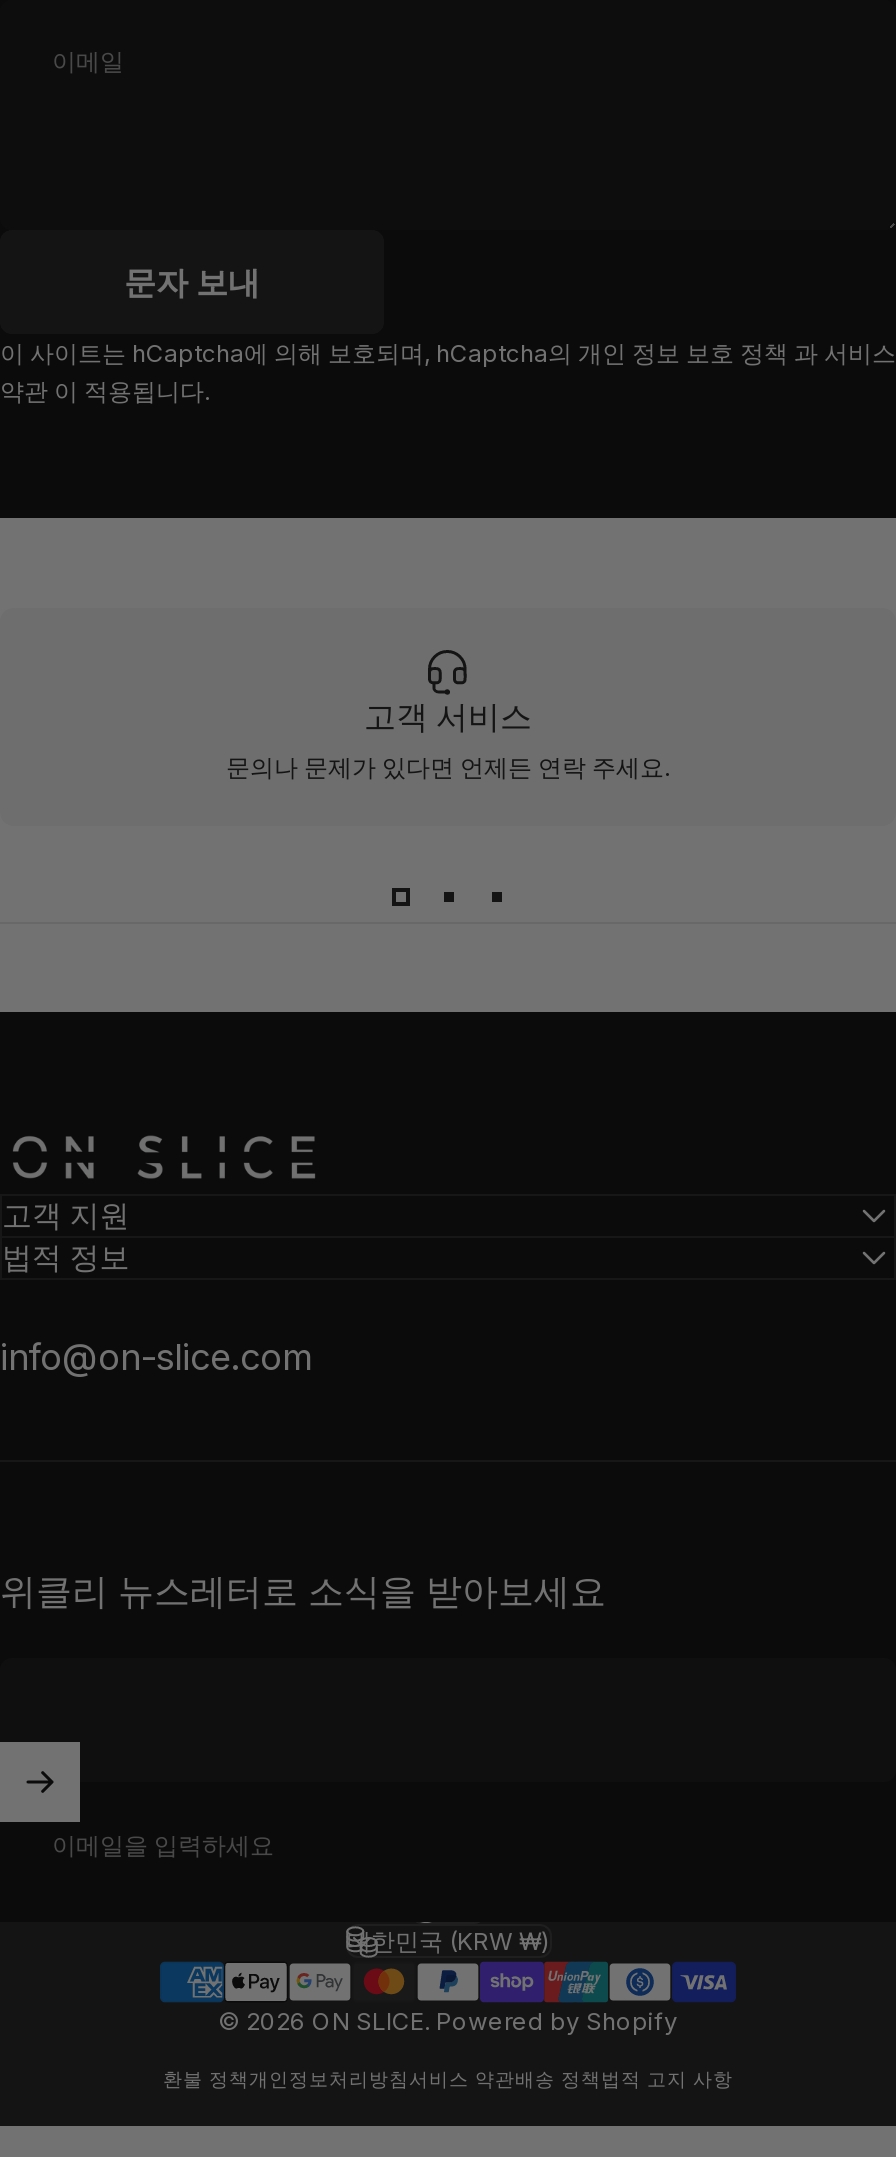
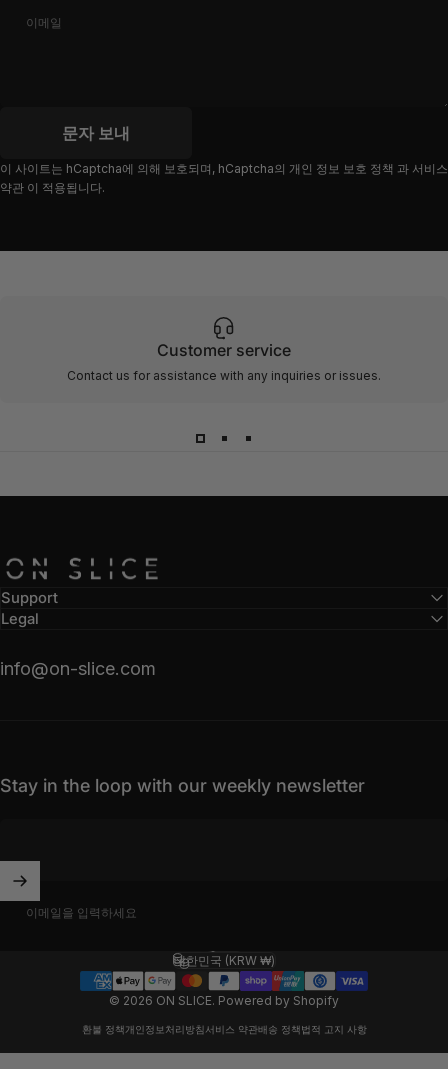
- 고객 서비스
- 문의나 문제가 있다면 언제든 연락 주세요.
+ Customer service
+ Contact us for assistance with any inquiries or issues.

- 고객 지원
- 법적 정보
+ Support
+ Legal

- 위클리 뉴스레터로 소식을 받아보세요
+ Stay in the loop with our weekly newsletter
